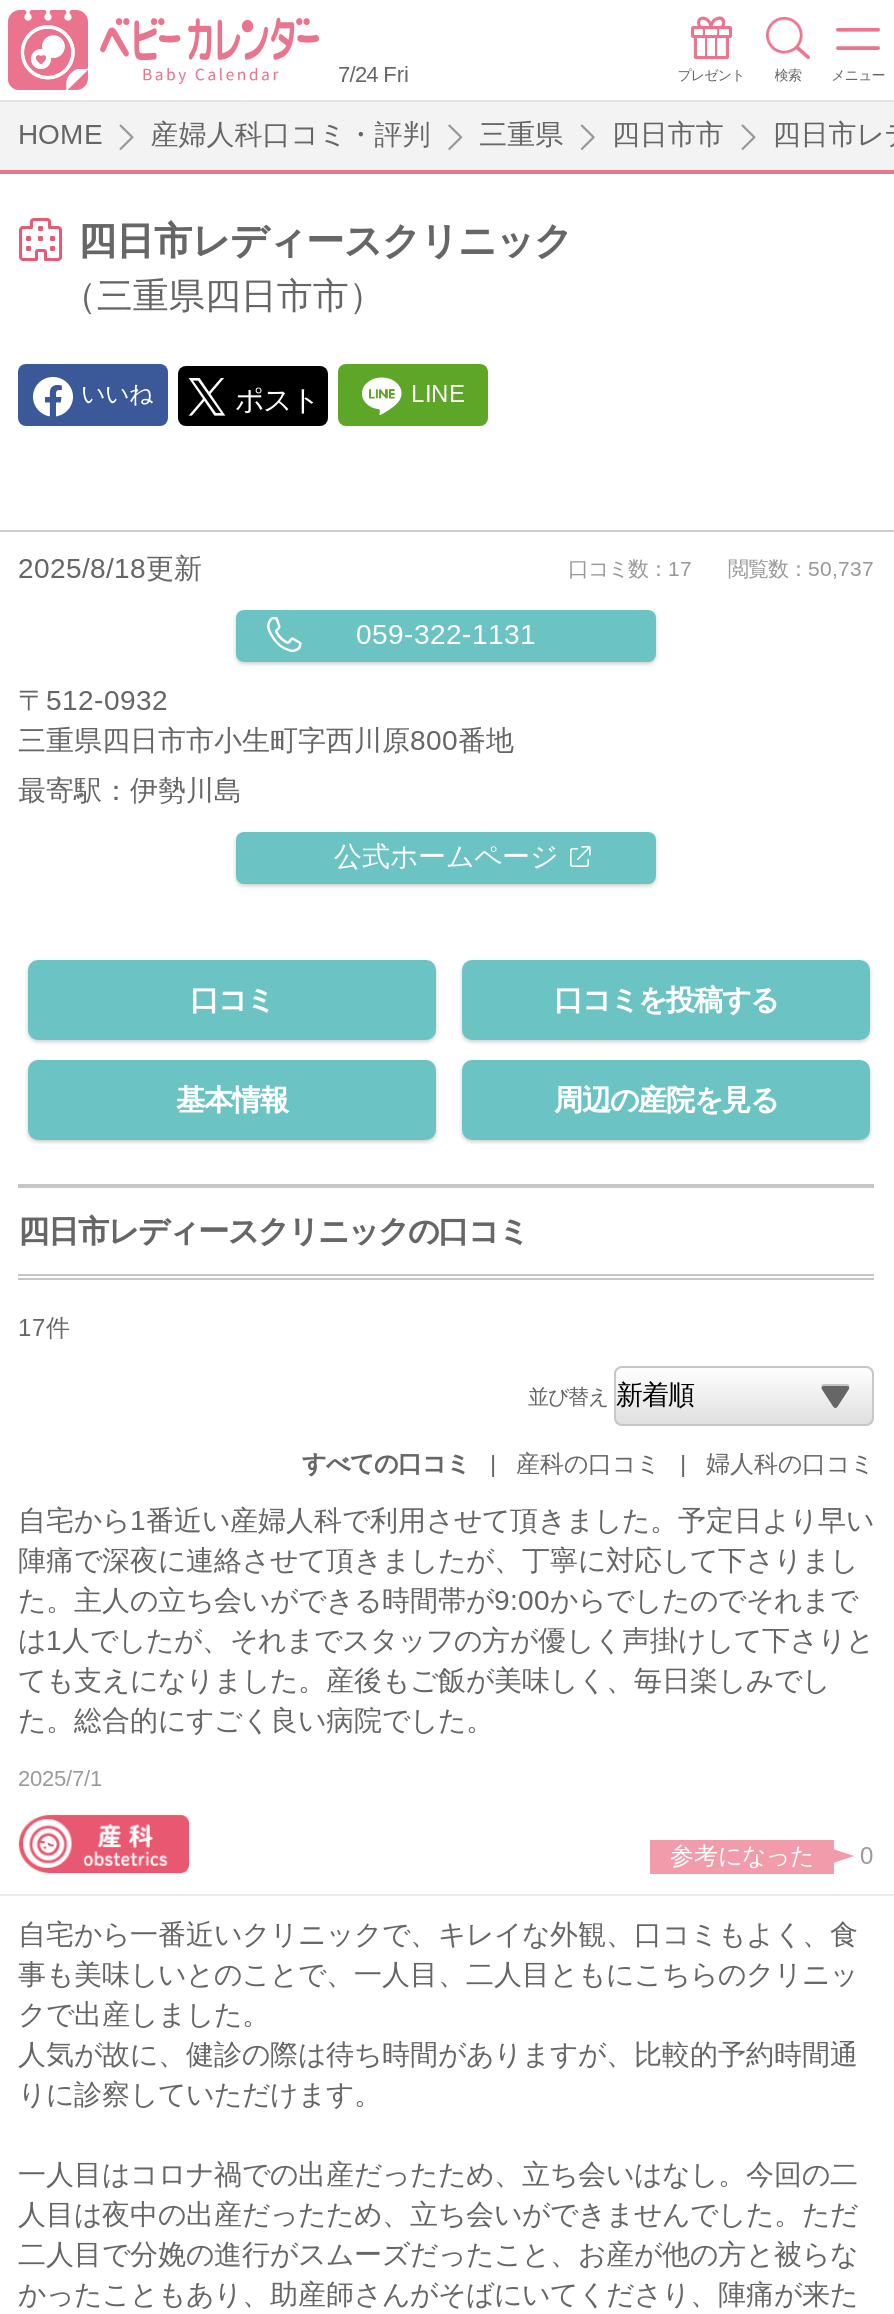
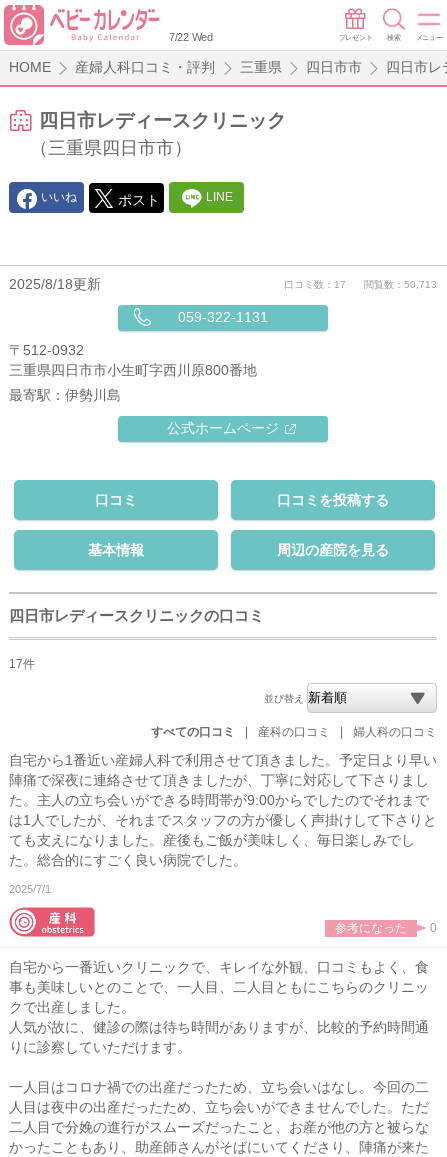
- 7/24 Fri
+ 7/22 Wed

- 口コミ数：17 閲覧数：50,737
+ 口コミ数：17 閲覧数：50,713
